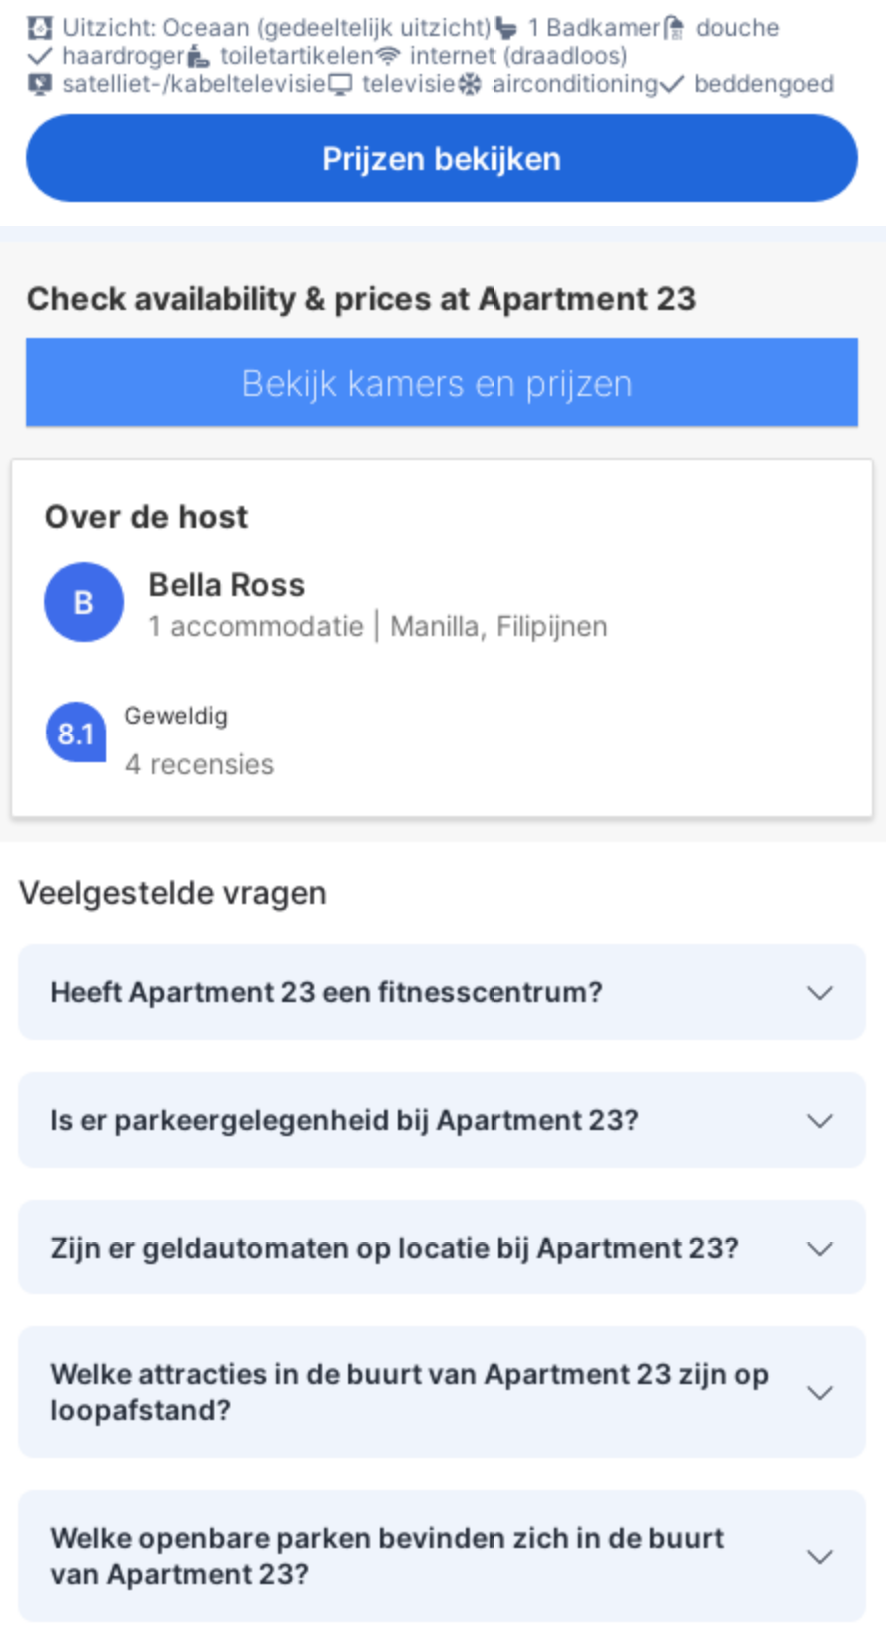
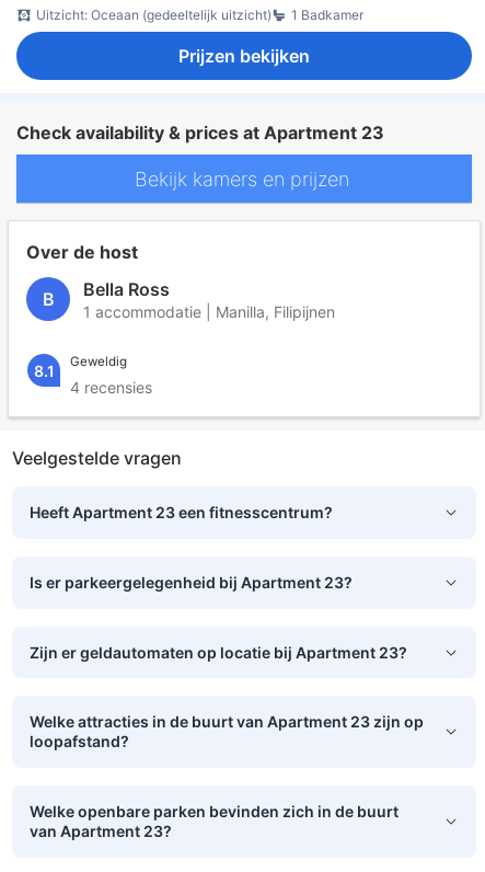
- douche
- haardroger
- toiletartikelen
- internet (draadloos)
- satelliet-/kabeltelevisie
- televisie
- airconditioning
- beddengoed
